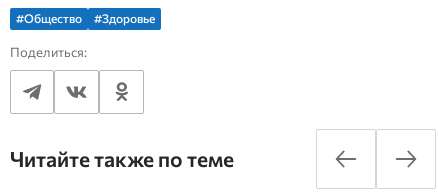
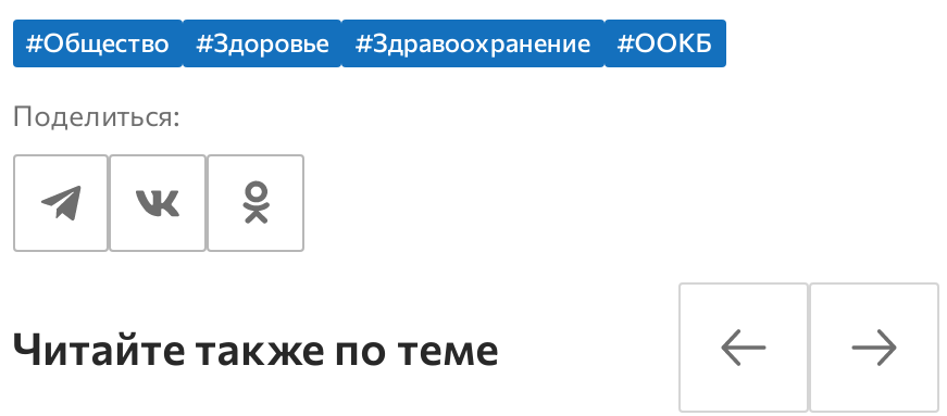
+ #Здравоохранение
+ #ООКБ
